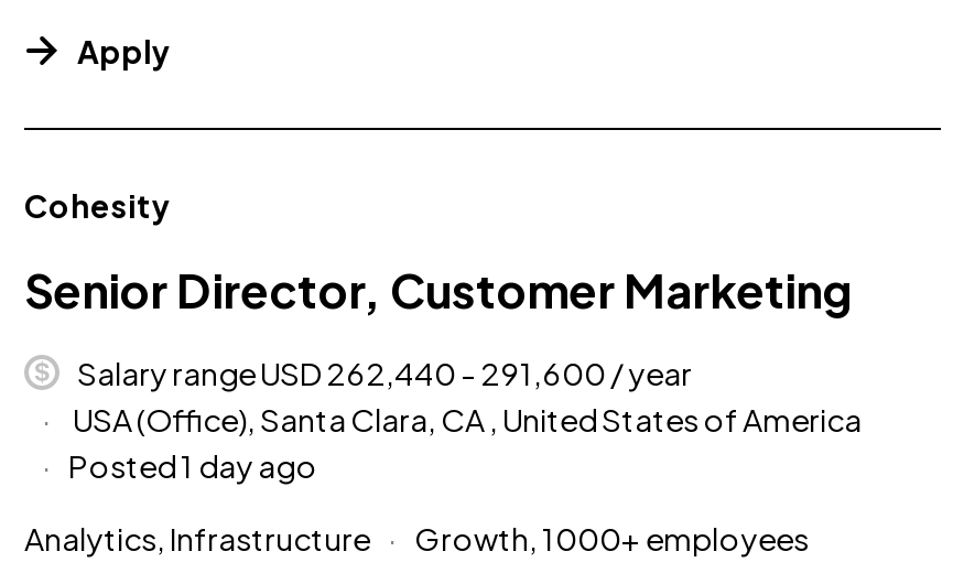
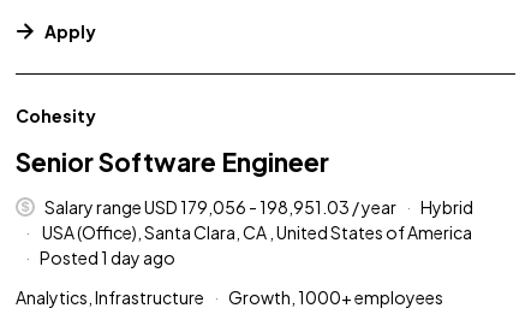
- Senior Director, Customer Marketing
+ Senior Software Engineer

- Salary range USD 262,440 - 291,600 / year
+ Salary range USD 179,056 - 198,951.03 / year
+ Hybrid
